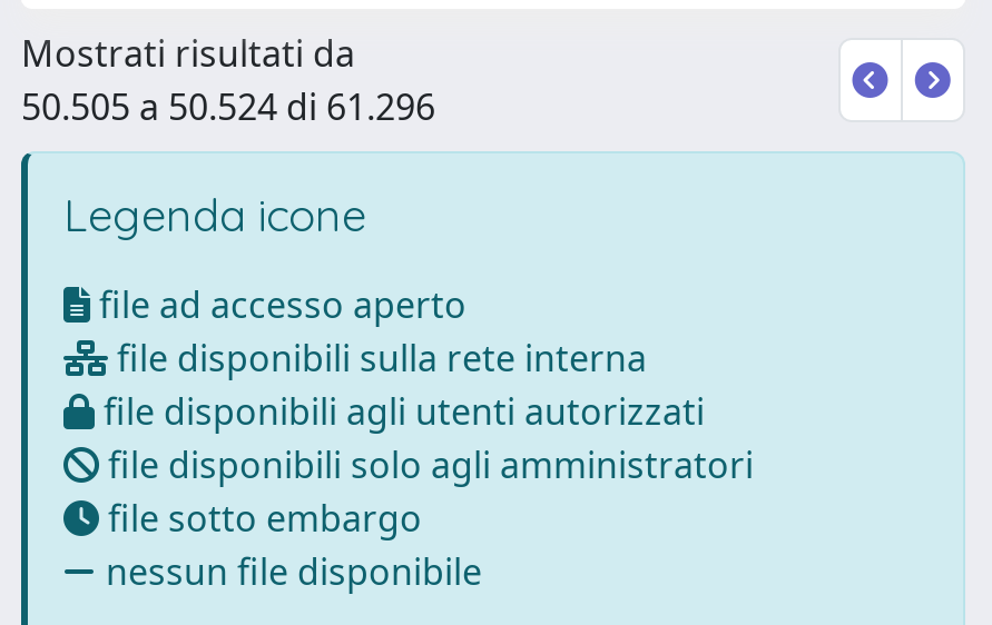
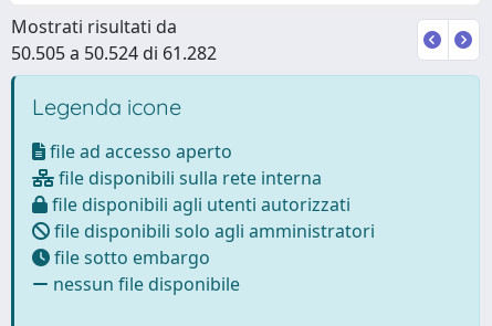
- 50.505 a 50.524 di 61.296
+ 50.505 a 50.524 di 61.282
